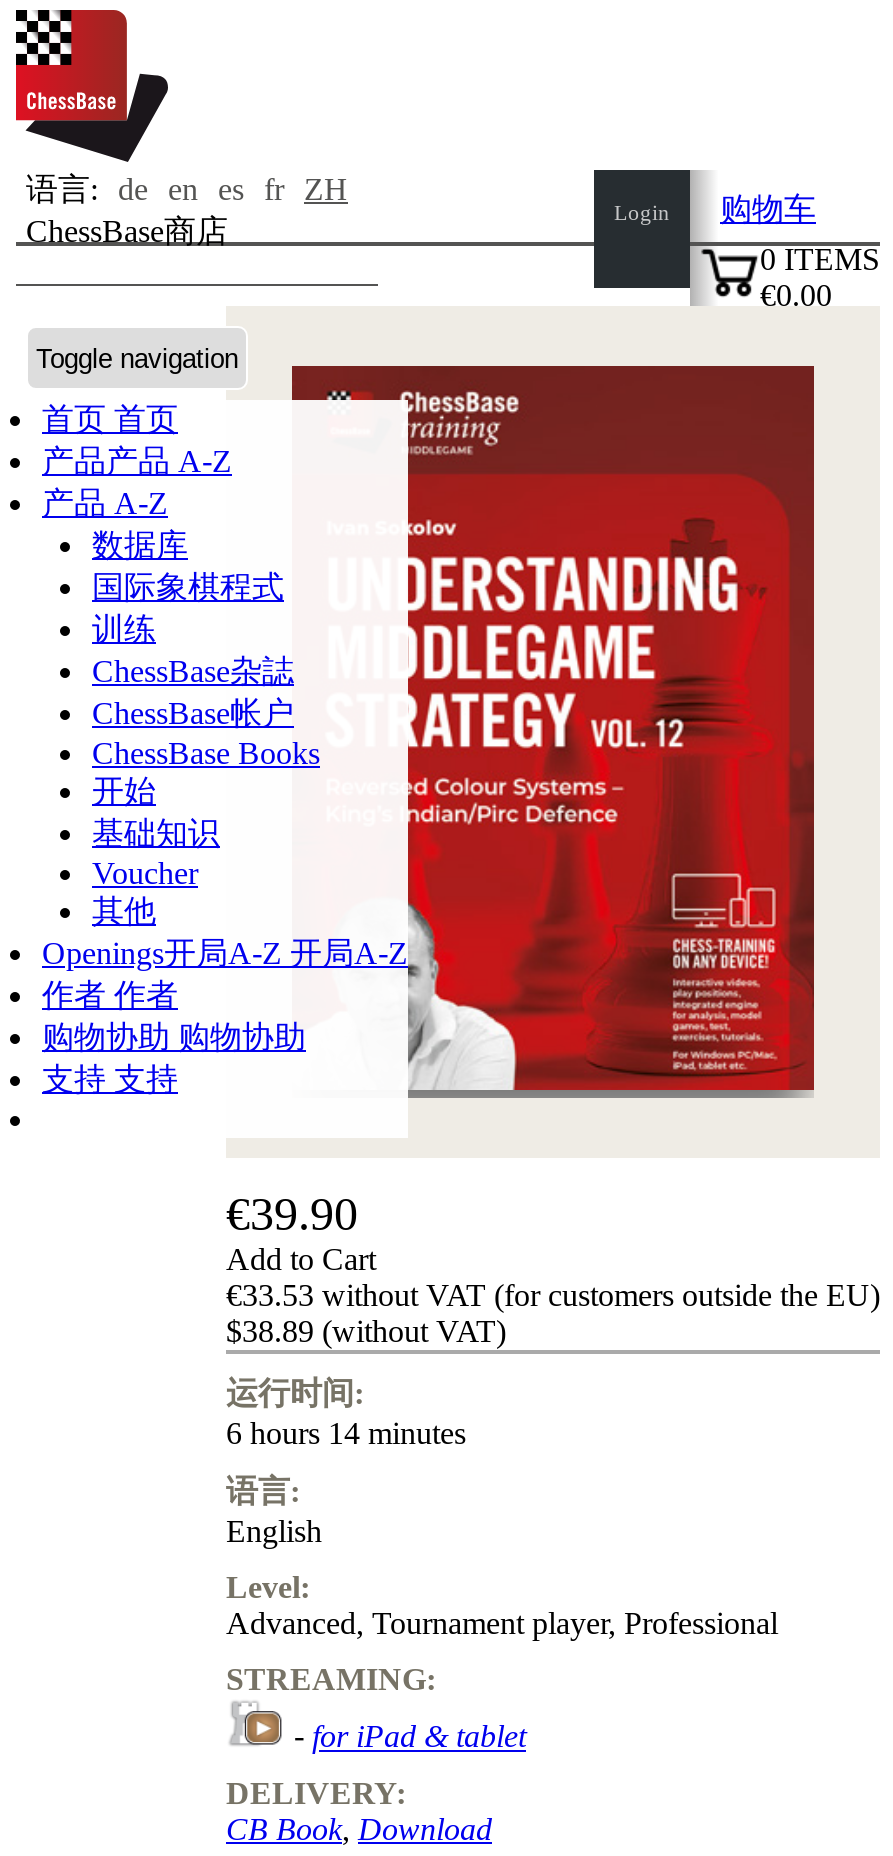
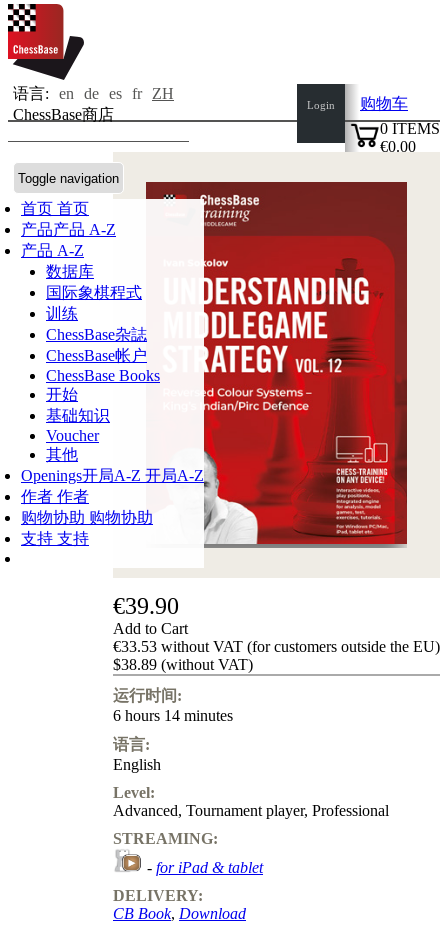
- 语言: de en es fr ZH
+ 语言: en de es fr ZH
